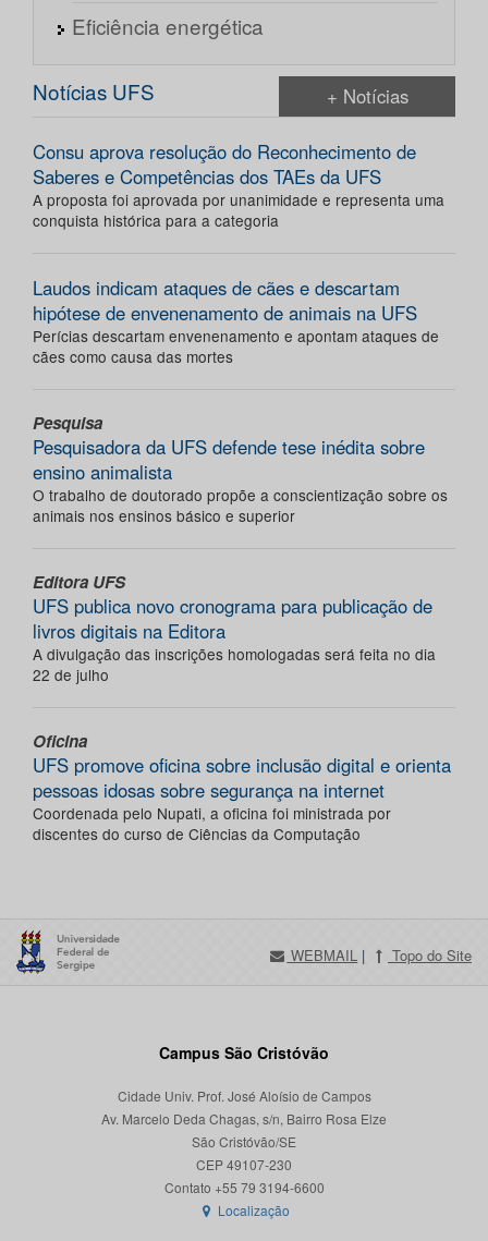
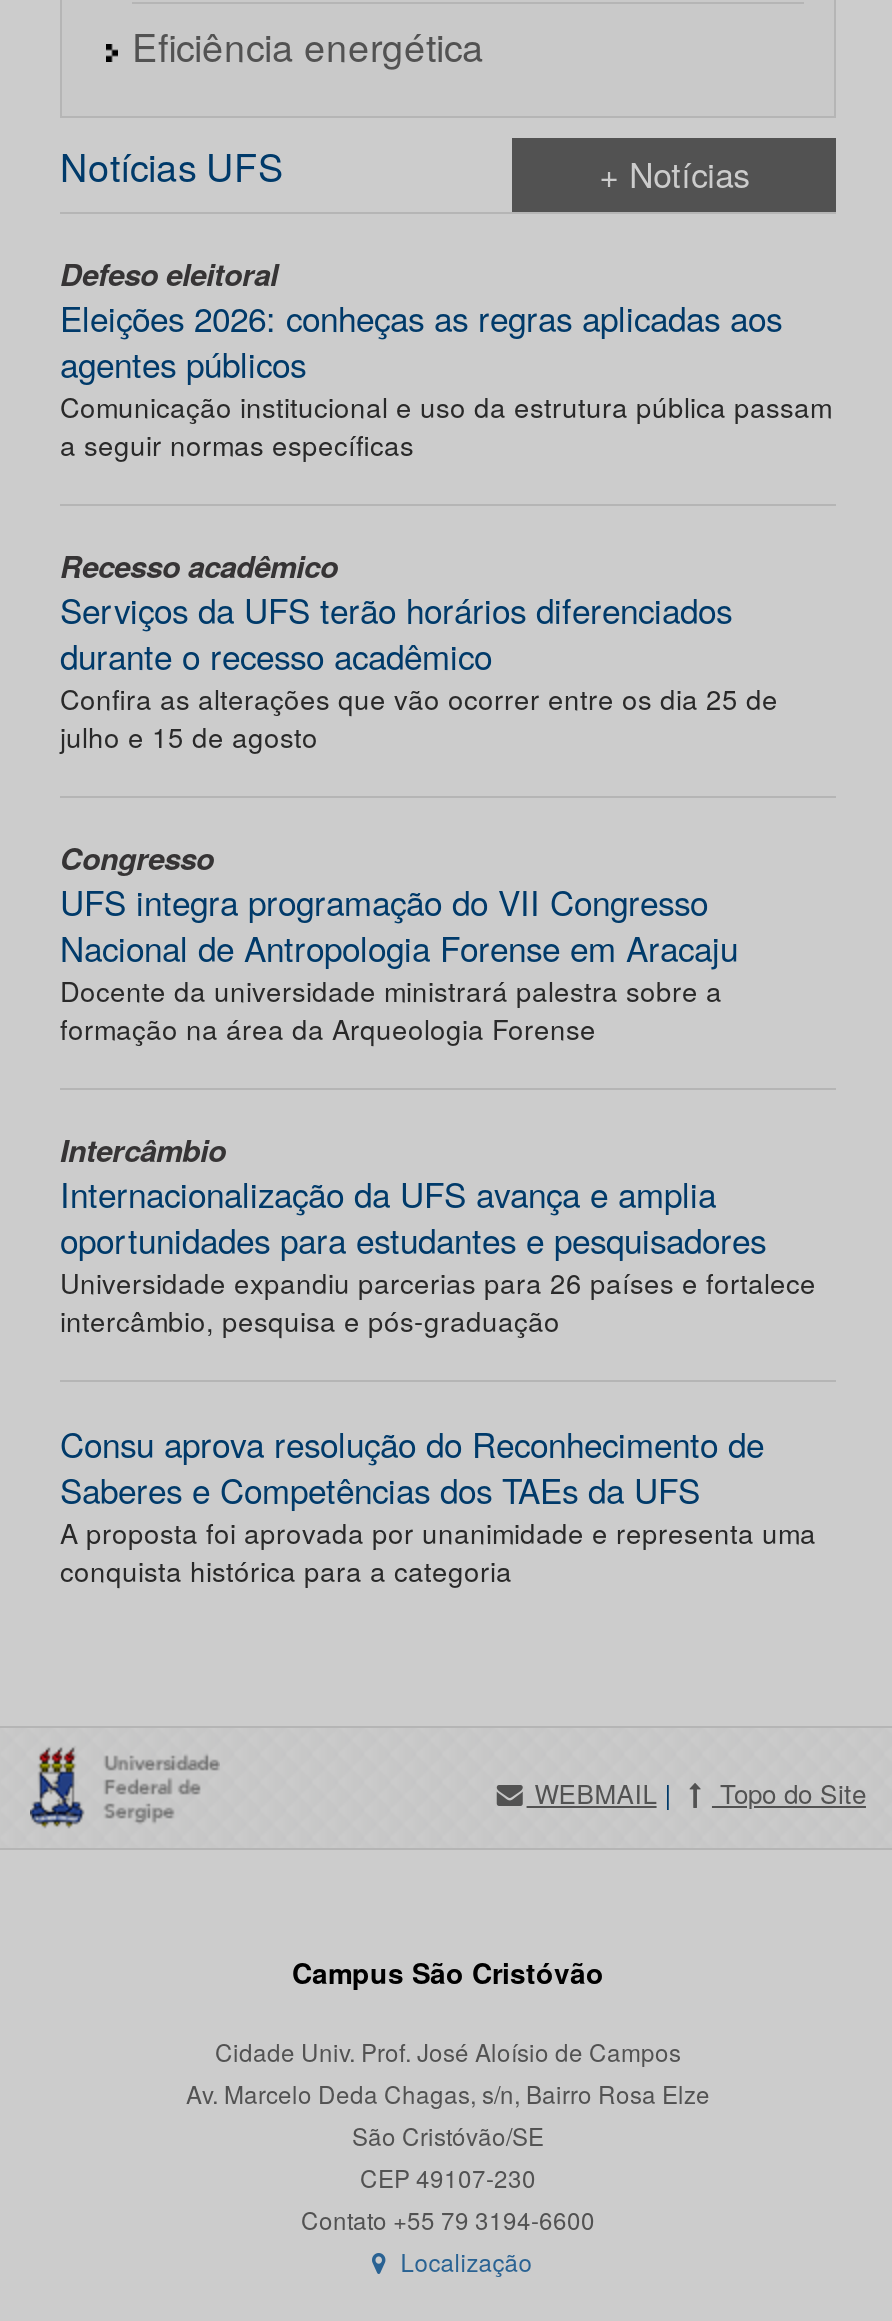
+ Defeso eleitoral
+ Eleições 2026: conheças as regras aplicadas aos
+ agentes públicos
+ Comunicação institucional e uso da estrutura pública passam
+ a seguir normas específicas
+ Recesso acadêmico
+ Serviços da UFS terão horários diferenciados
+ durante o recesso acadêmico
+ Confira as alterações que vão ocorrer entre os dia 25 de
+ julho e 15 de agosto
+ Congresso
+ UFS integra programação do VII Congresso
+ Nacional de Antropologia Forense em Aracaju
+ Docente da universidade ministrará palestra sobre a
+ formação na área da Arqueologia Forense
+ Intercâmbio
+ Internacionalização da UFS avança e amplia
+ oportunidades para estudantes e pesquisadores
+ Universidade expandiu parcerias para 26 países e fortalece
+ intercâmbio, pesquisa e pós-graduação

moved down: Consu aprova resolução do Reconhecimento de | Saberes e Competências dos TAEs da UFS | A proposta foi aprovada por unanimidade e representa uma | conquista histórica para a categoria

- Laudos indicam ataques de cães e descartam
- hipótese de envenenamento de animais na UFS
- Perícias descartam envenenamento e apontam ataques de
- cães como causa das mortes
- Pesquisa
- Pesquisadora da UFS defende tese inédita sobre
- ensino animalista
- O trabalho de doutorado propõe a conscientização sobre os
- animais nos ensinos básico e superior
- Editora UFS
- UFS publica novo cronograma para publicação de
- livros digitais na Editora
- A divulgação das inscrições homologadas será feita no dia
- 22 de julho
- Oficina
- UFS promove oficina sobre inclusão digital e orienta
- pessoas idosas sobre segurança na internet
- Coordenada pelo Nupati, a oficina foi ministrada por
- discentes do curso de Ciências da Computação
